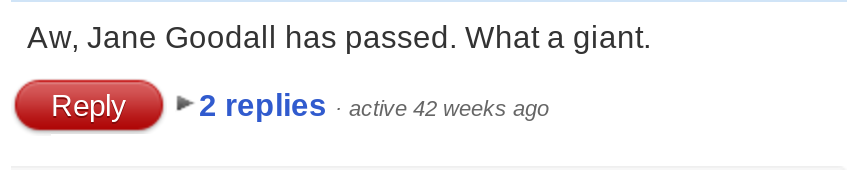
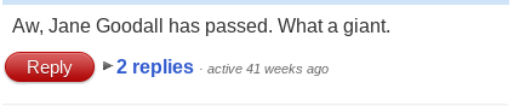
- 2 replies · active 42 weeks ago
+ 2 replies · active 41 weeks ago
